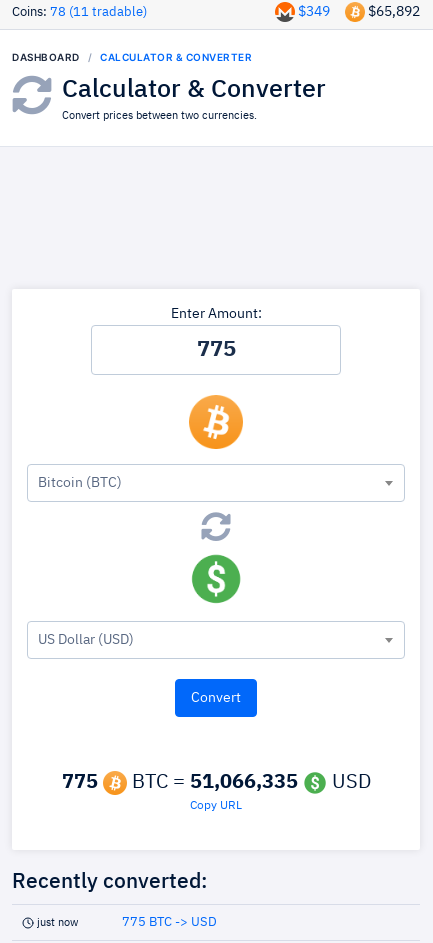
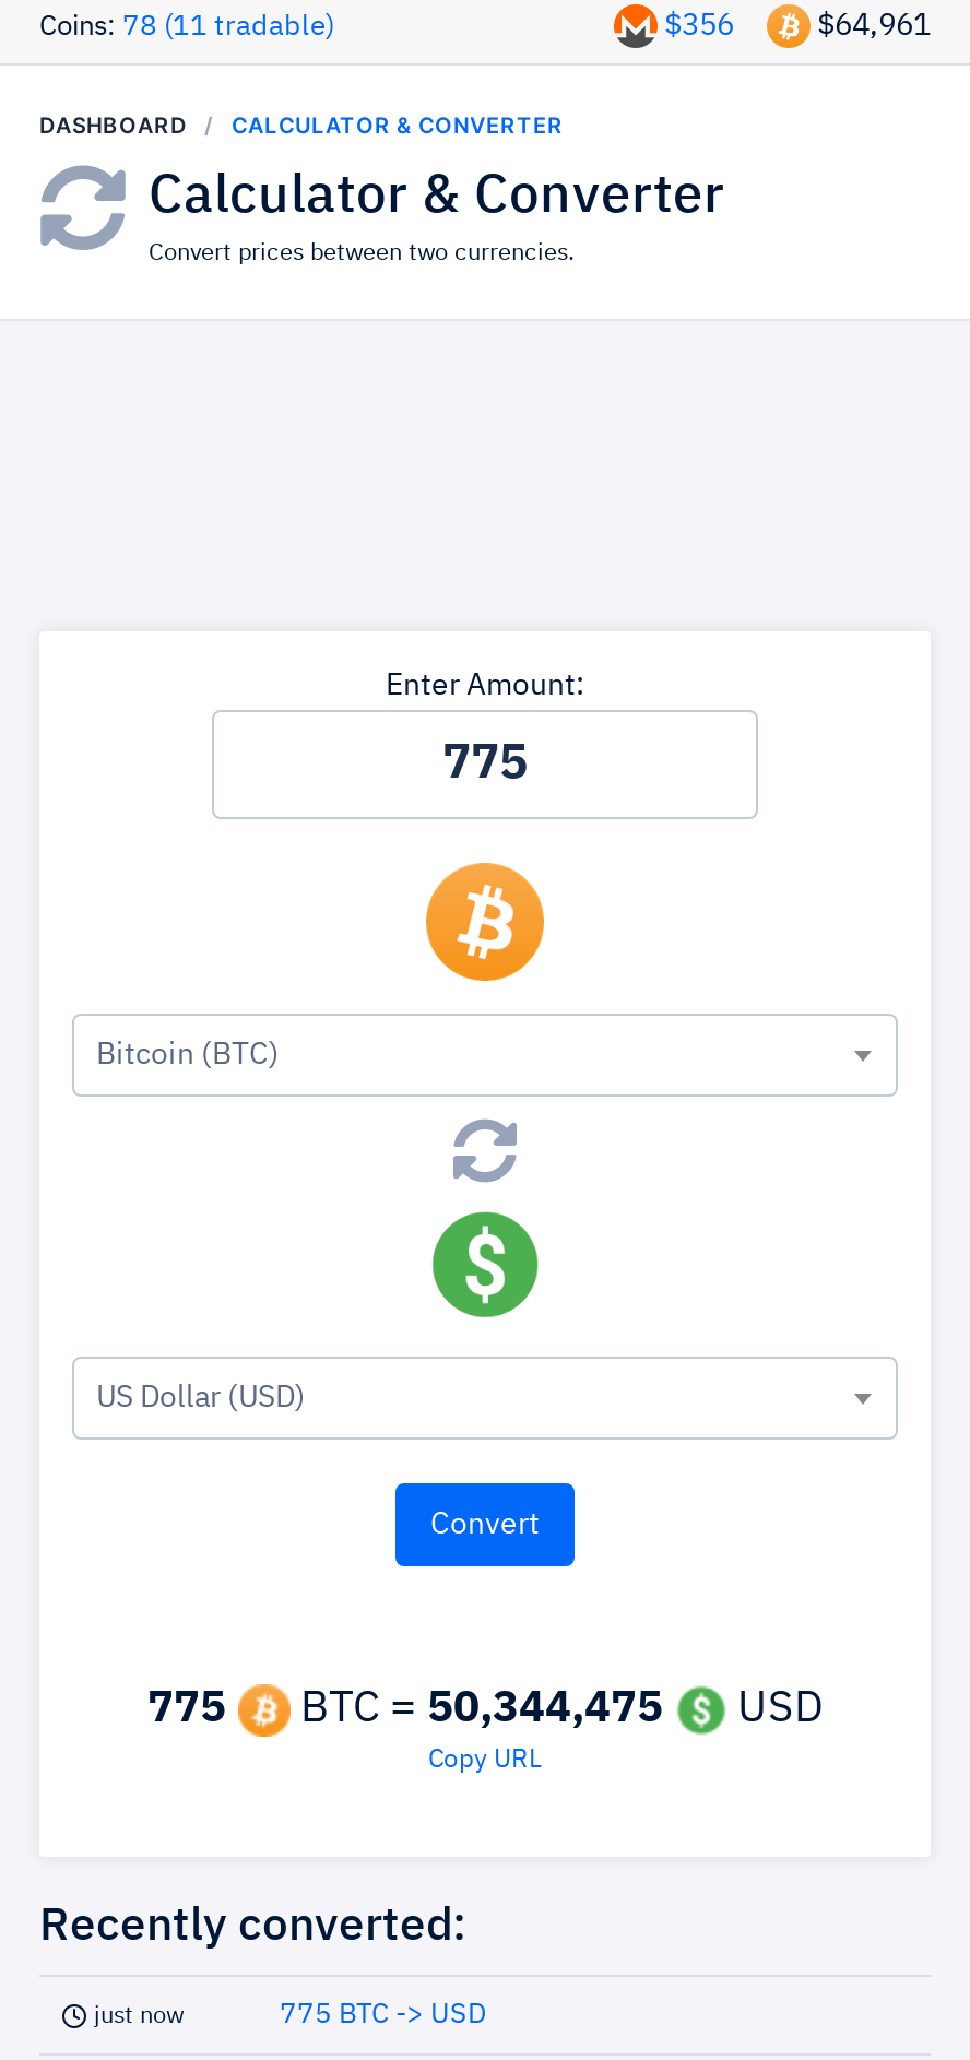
- $349
+ $356

- $65,892
+ $64,961

- 775 BTC = 51,066,335 USD
+ 775 BTC = 50,344,475 USD
